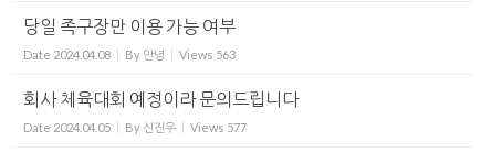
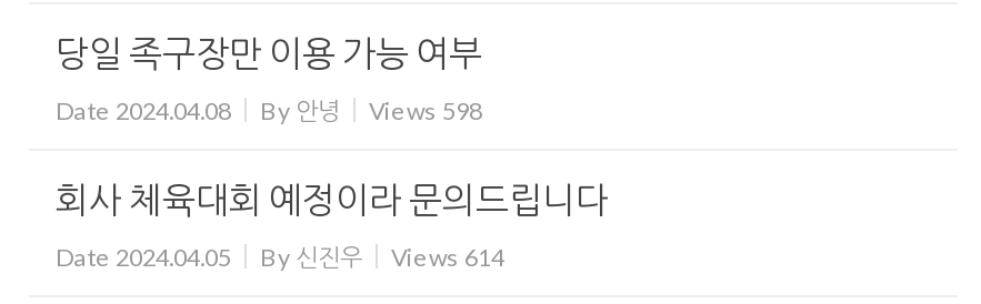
- Date 2024.04.08 By 안녕 Views 563
+ Date 2024.04.08 By 안녕 Views 598

- Date 2024.04.05 By 신진우 Views 577
+ Date 2024.04.05 By 신진우 Views 614
